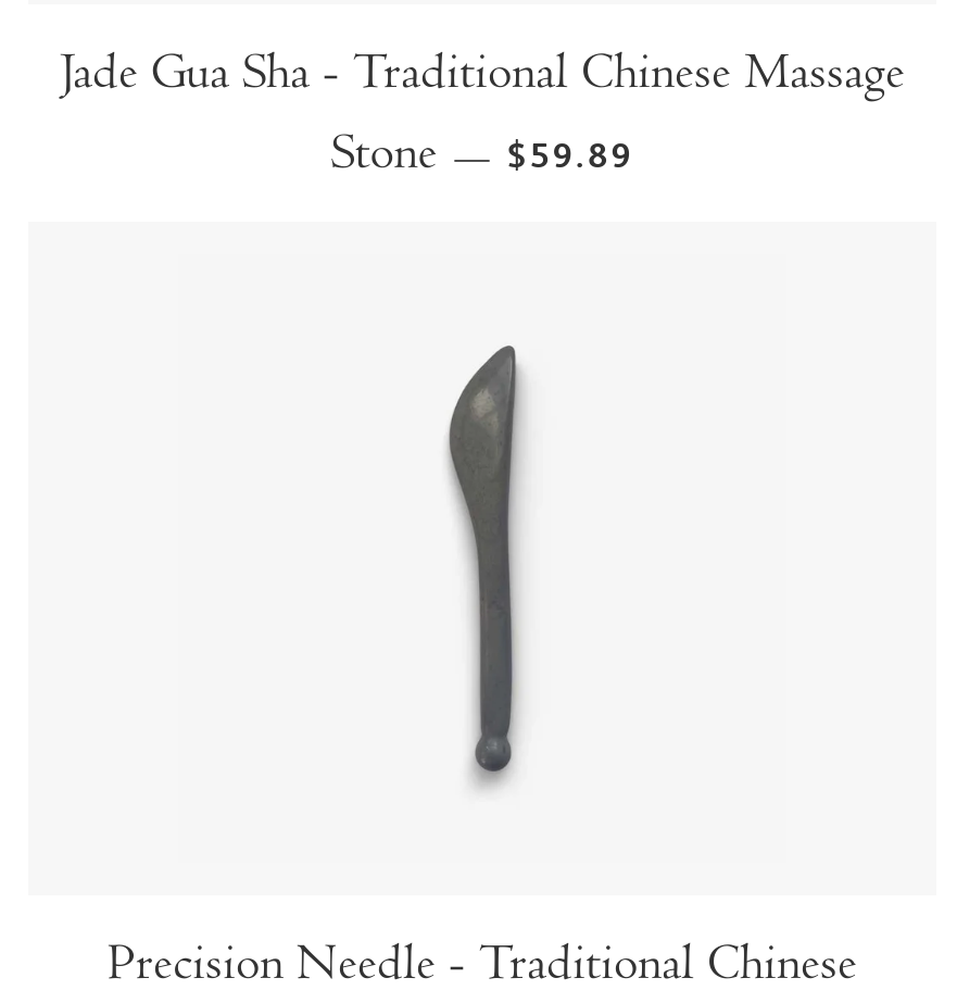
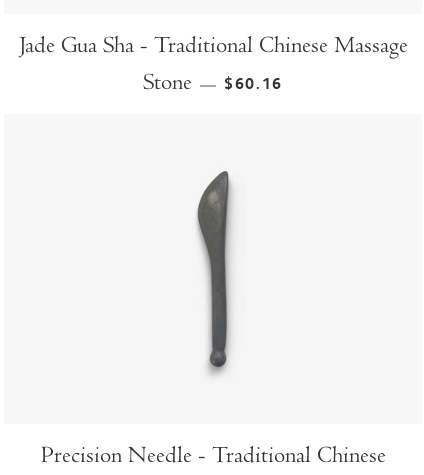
- Stone — $59.89
+ Stone — $60.16
